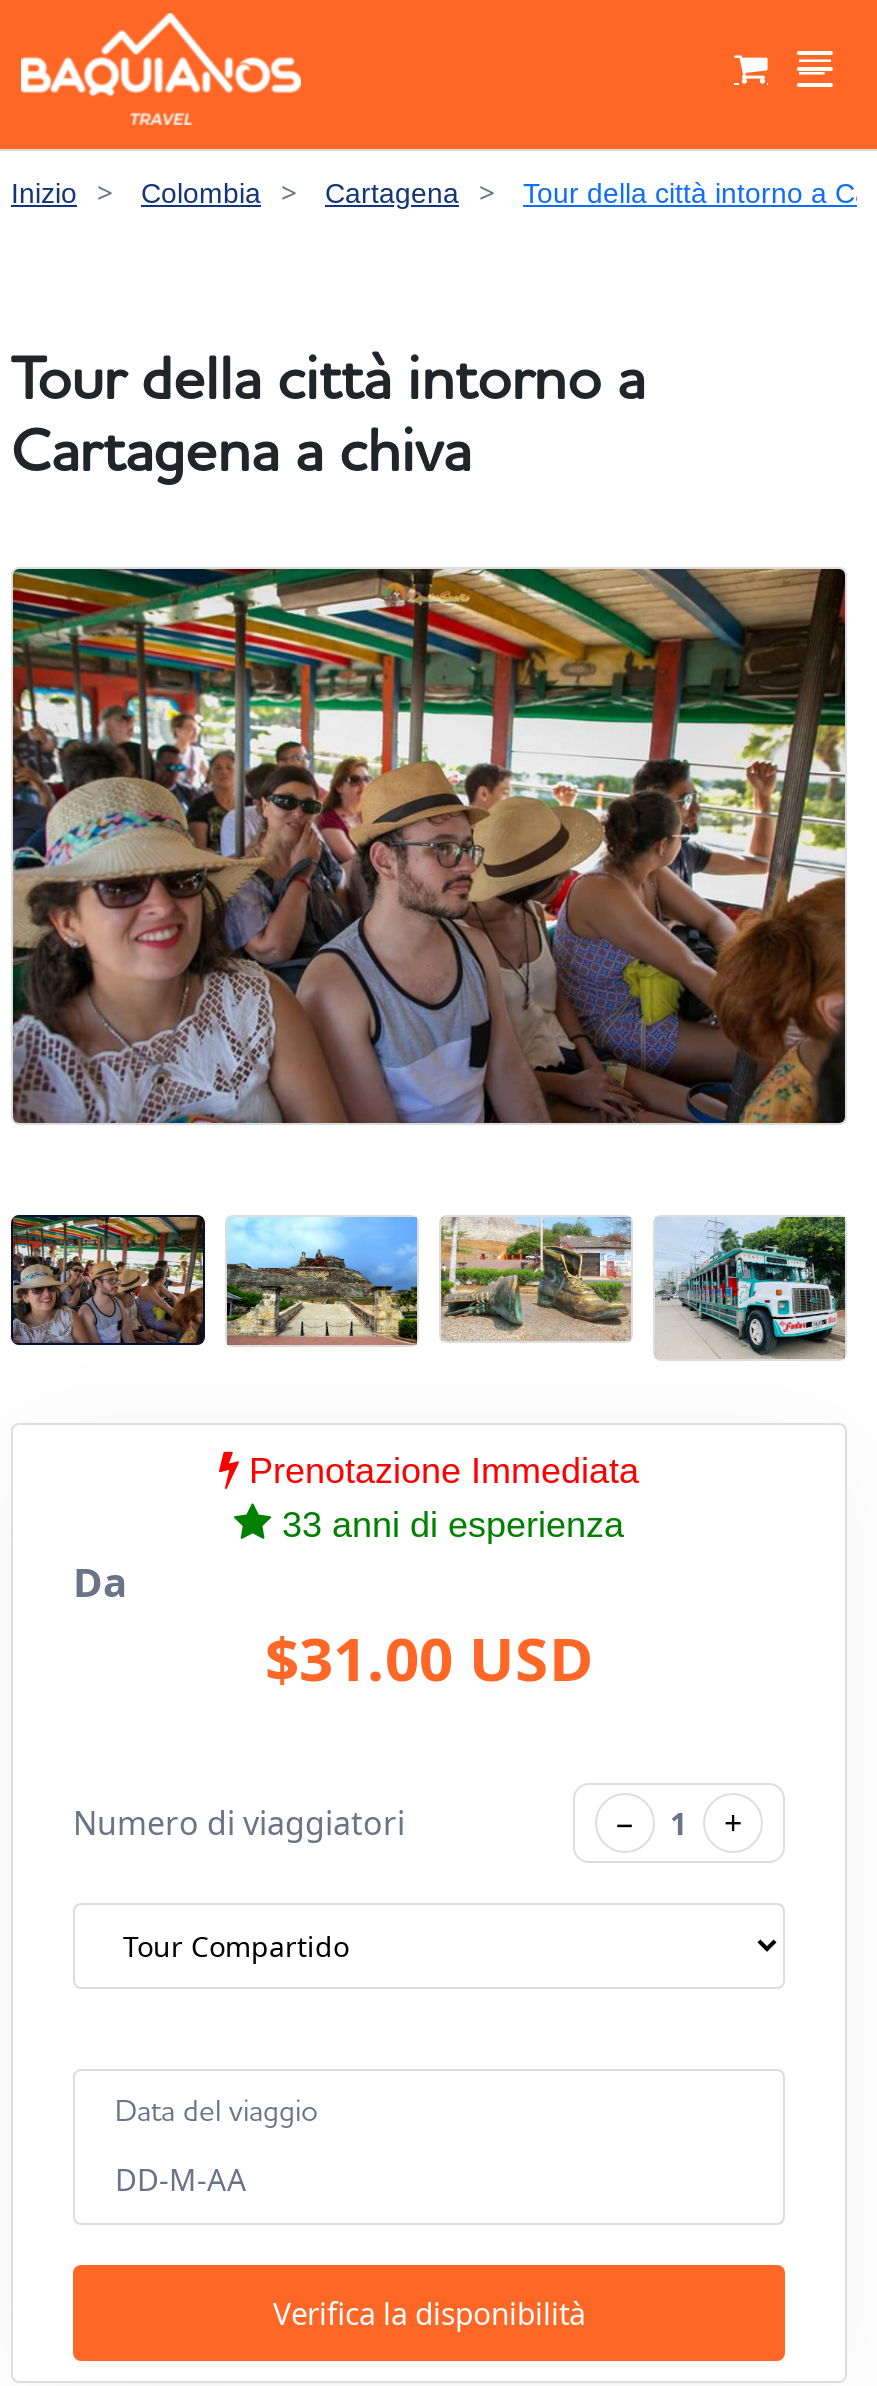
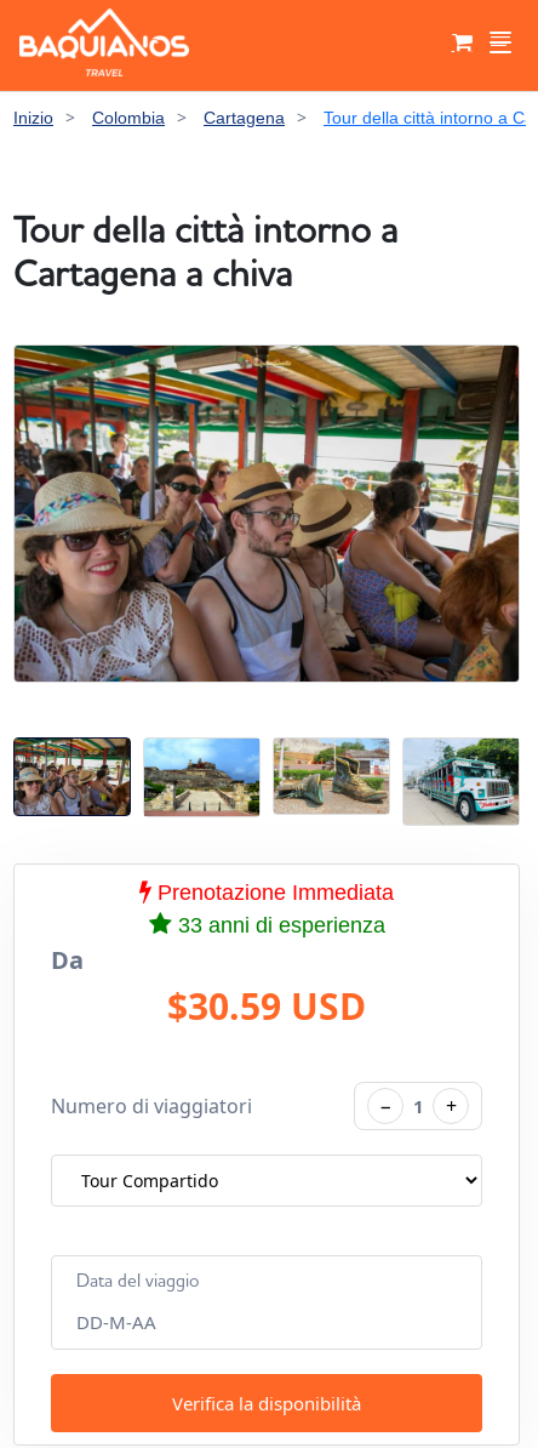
- $31.00 USD
+ $30.59 USD
